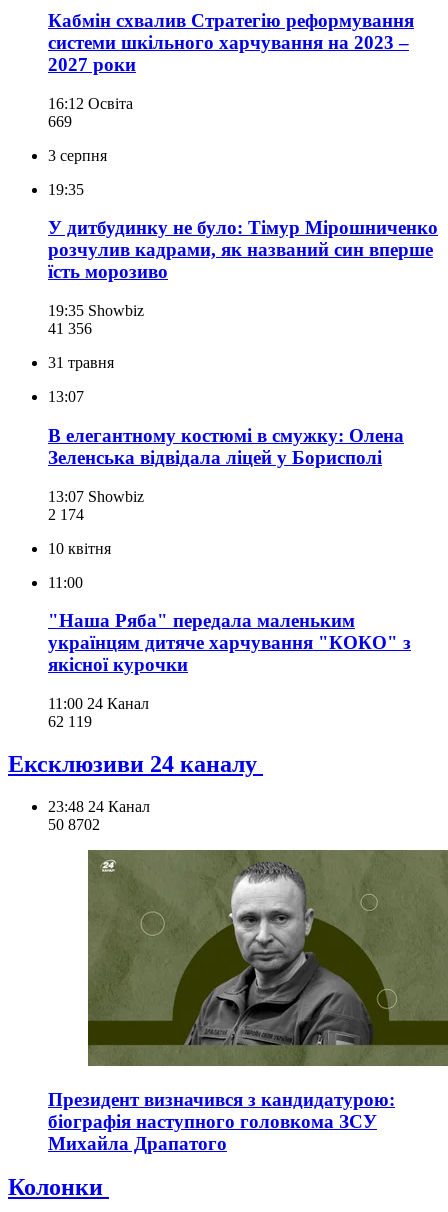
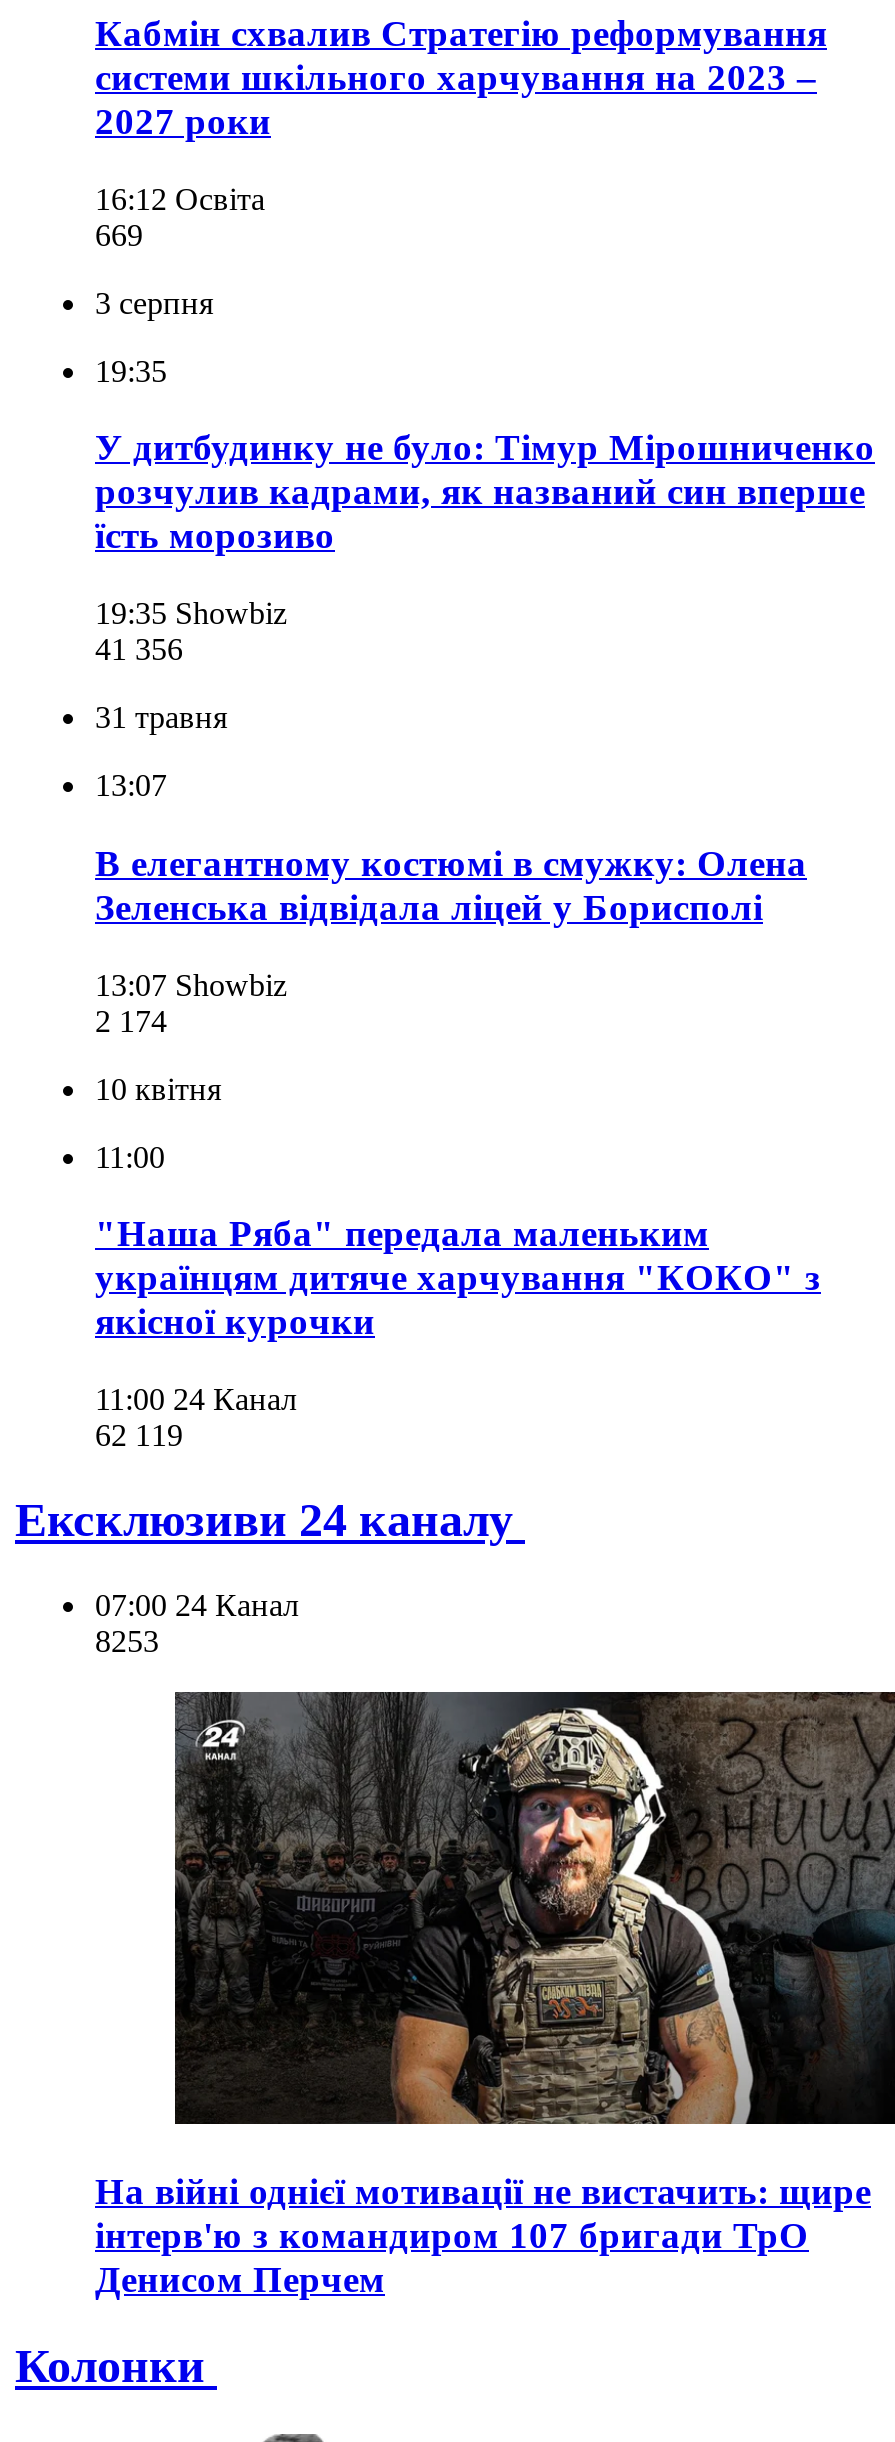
- 23:48 24 Канал
- 50 8702
+ 07:00 24 Канал
+ 8253

- [image]
- Президент визначився з кандидатурою:
- біографія наступного головкома ЗСУ
- Михайла Драпатого
+ [image]
+ На війні однієї мотивації не вистачить: щире
+ інтерв'ю з командиром 107 бригади ТрО
+ Денисом Перчем
